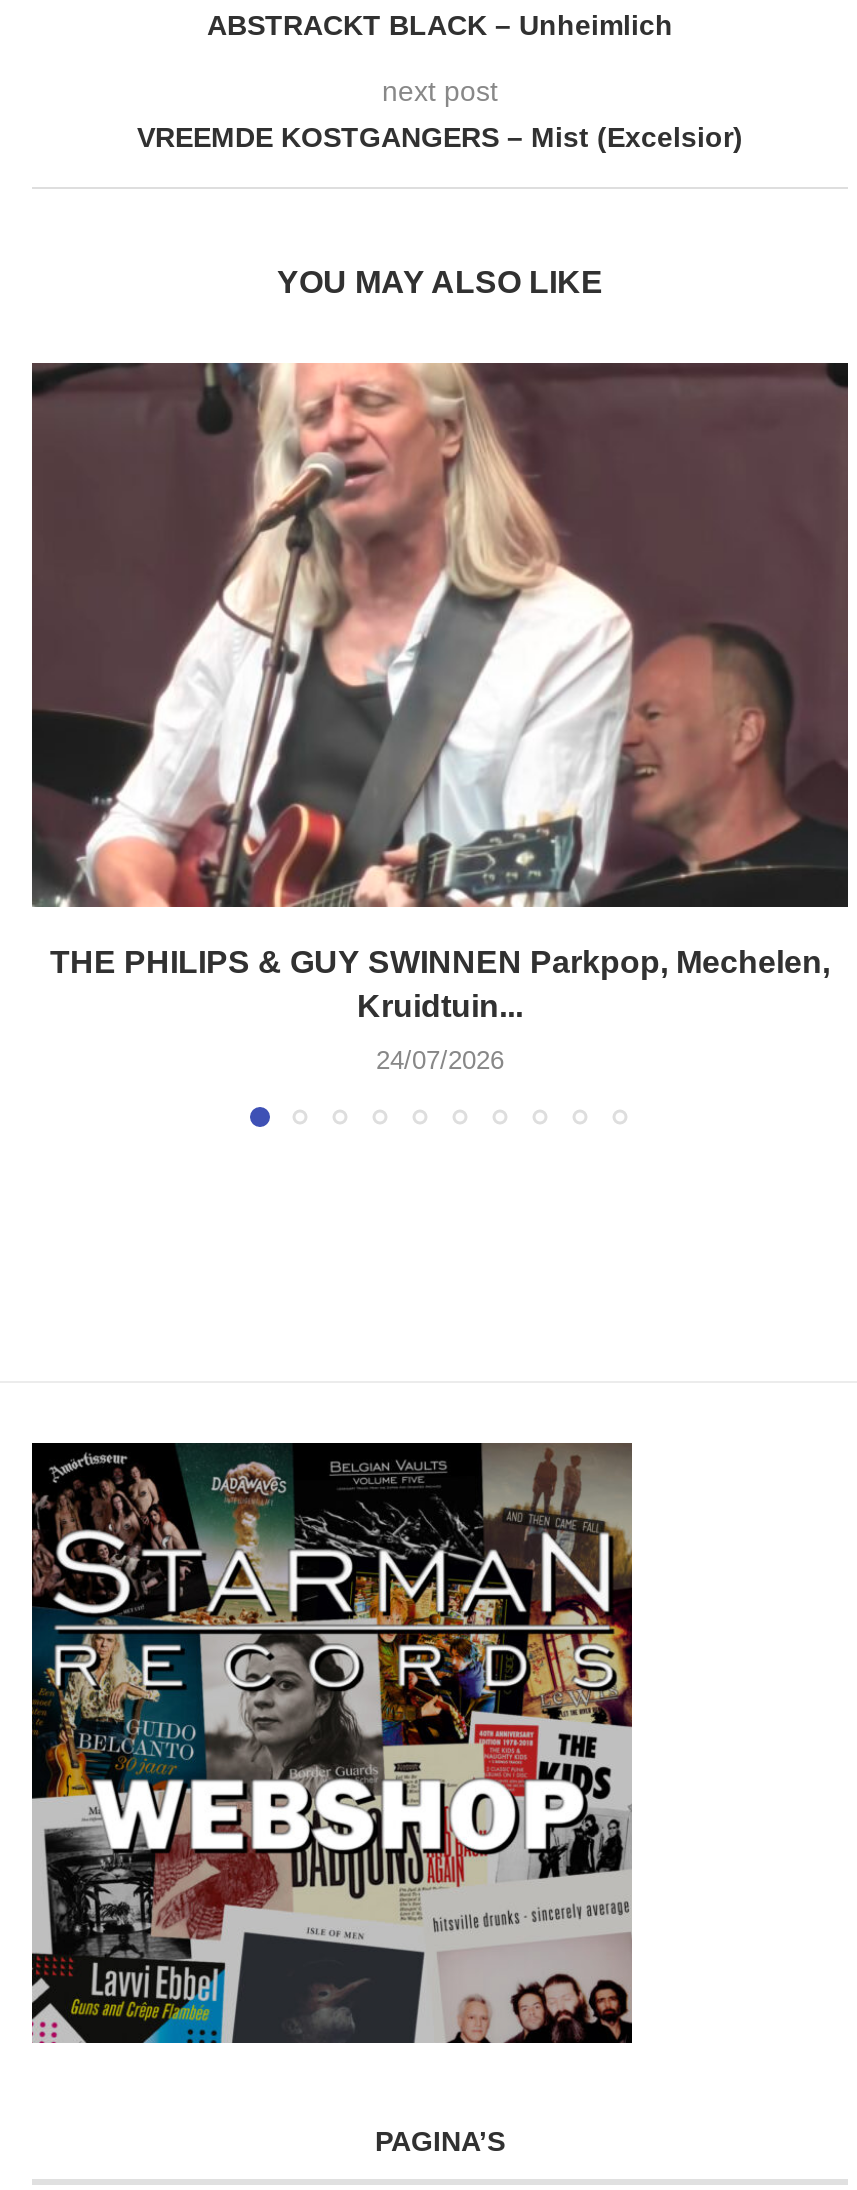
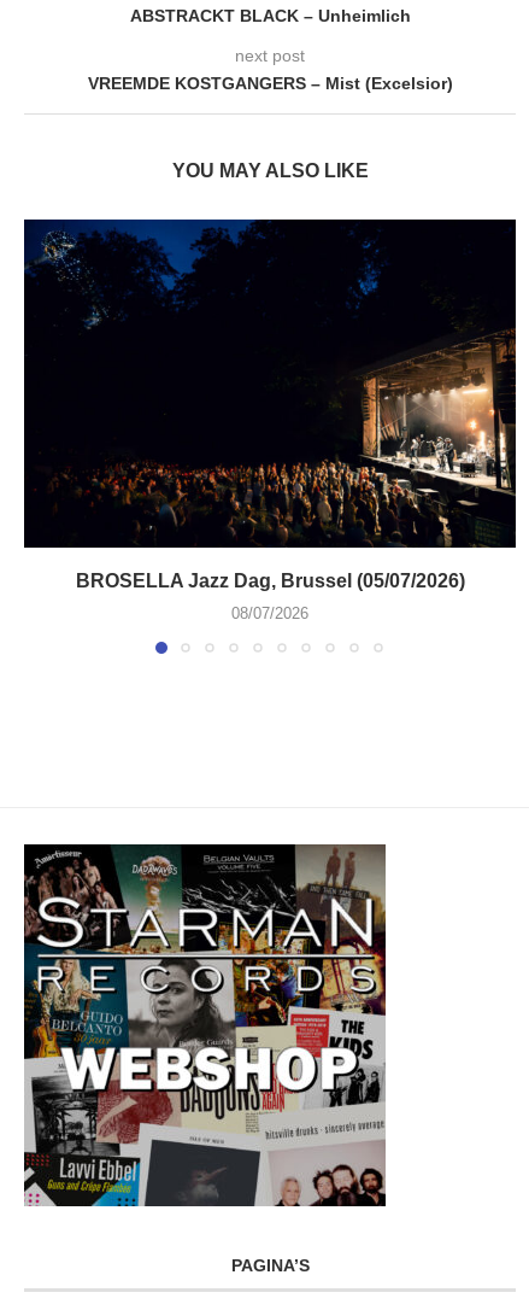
- [image]
- THE PHILIPS & GUY SWINNEN Parkpop, Mechelen,
- Kruidtuin...
+ [image]
+ BROSELLA Jazz Dag, Brussel (05/07/2026)

- 24/07/2026
+ 08/07/2026
